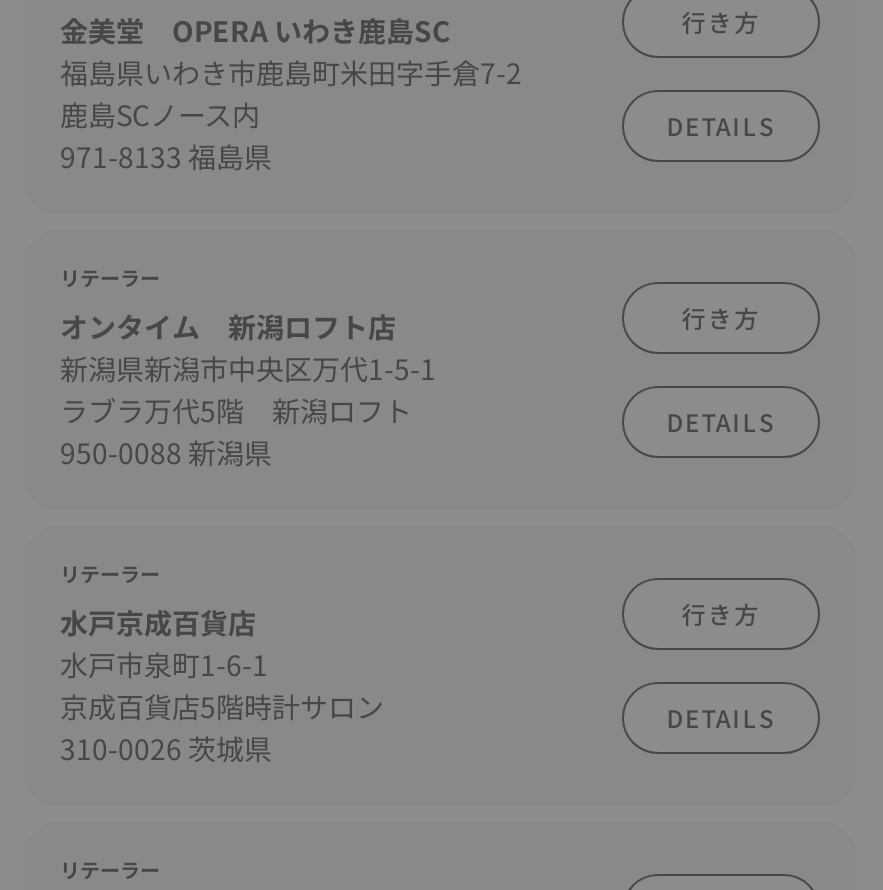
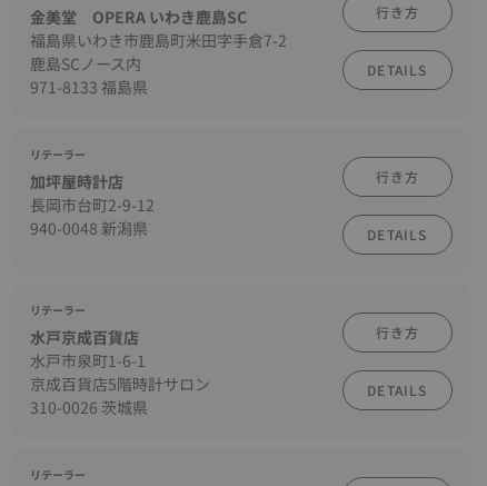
- オンタイム 新潟ロフト店
- 新潟県新潟市中央区万代1-5-1
- ラブラ万代5階 新潟ロフト
- 950-0088 新潟県
+ 加坪屋時計店
+ 長岡市台町2-9-12
+ 940-0048 新潟県
